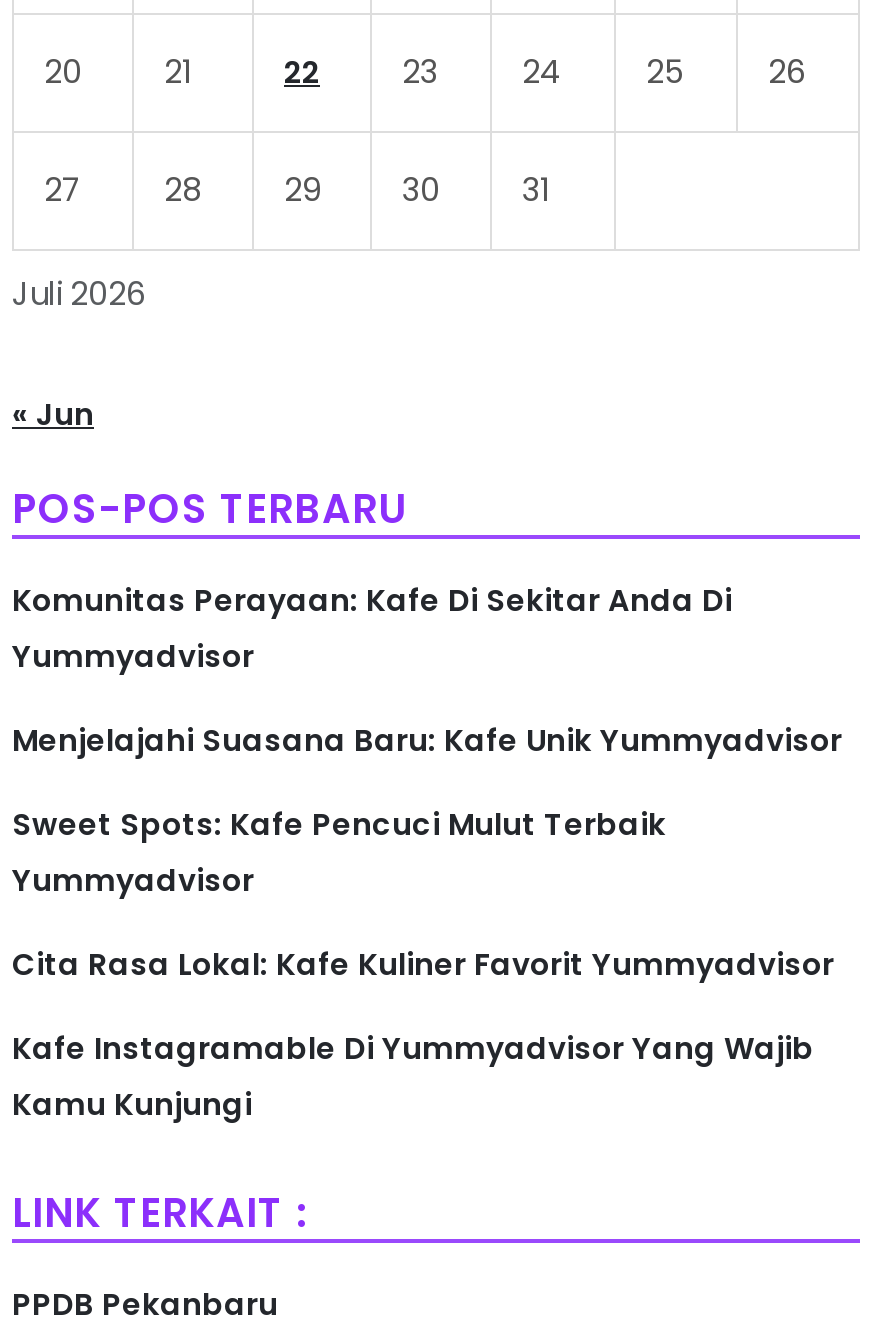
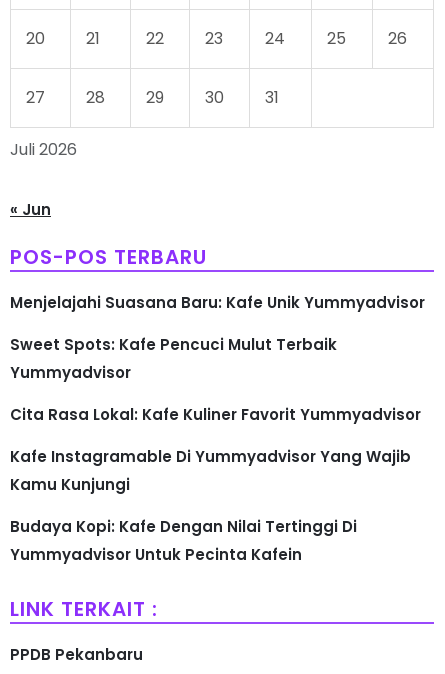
- Komunitas Perayaan: Kafe Di Sekitar Anda Di
- Yummyadvisor

moved up: Menjelajahi Suasana Baru: Kafe Unik Yummyadvisor | Sweet Spots: Kafe Pencuci Mulut Terbaik | Yummyadvisor | Cita Rasa Lokal: Kafe Kuliner Favorit Yummyadvisor | Kafe Instagramable Di Yummyadvisor Yang Wajib | Kamu Kunjungi

+ Budaya Kopi: Kafe Dengan Nilai Tertinggi Di
+ Yummyadvisor Untuk Pecinta Kafein
